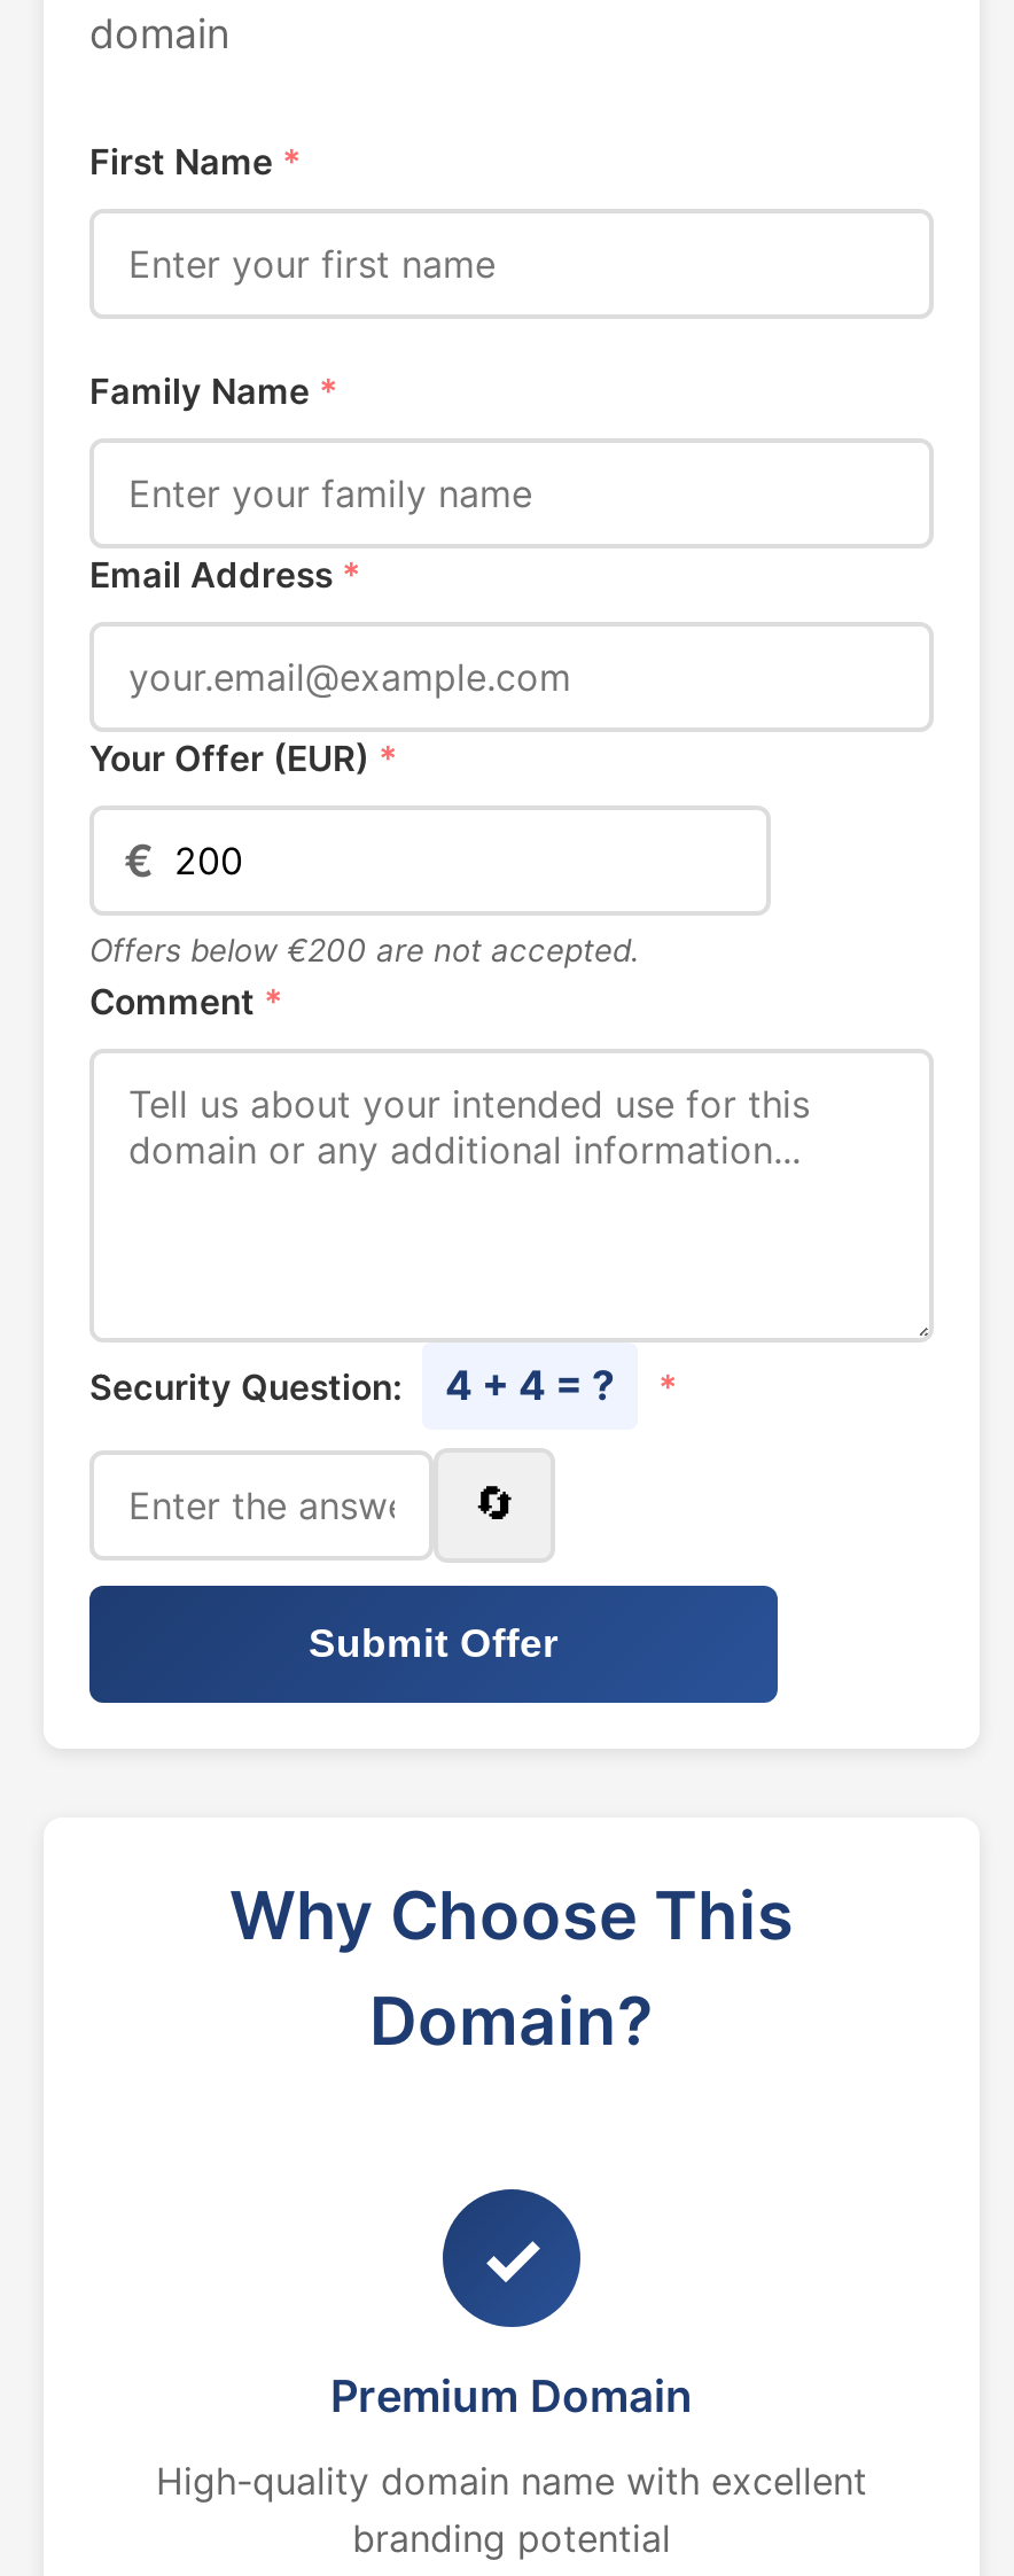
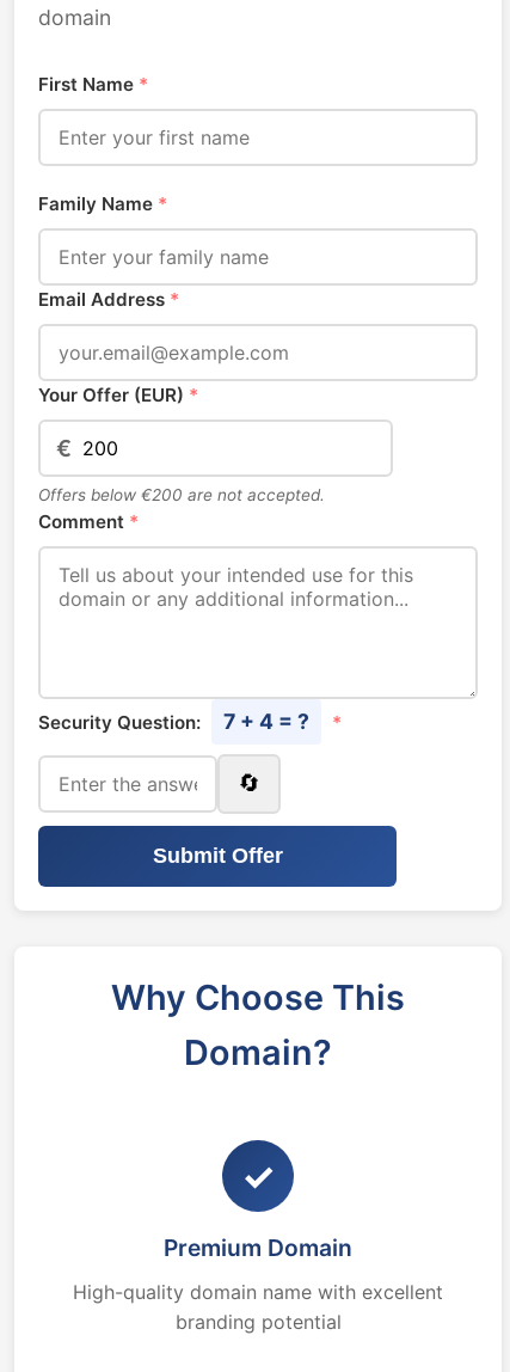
- 4 + 4 = ?
+ 7 + 4 = ?
